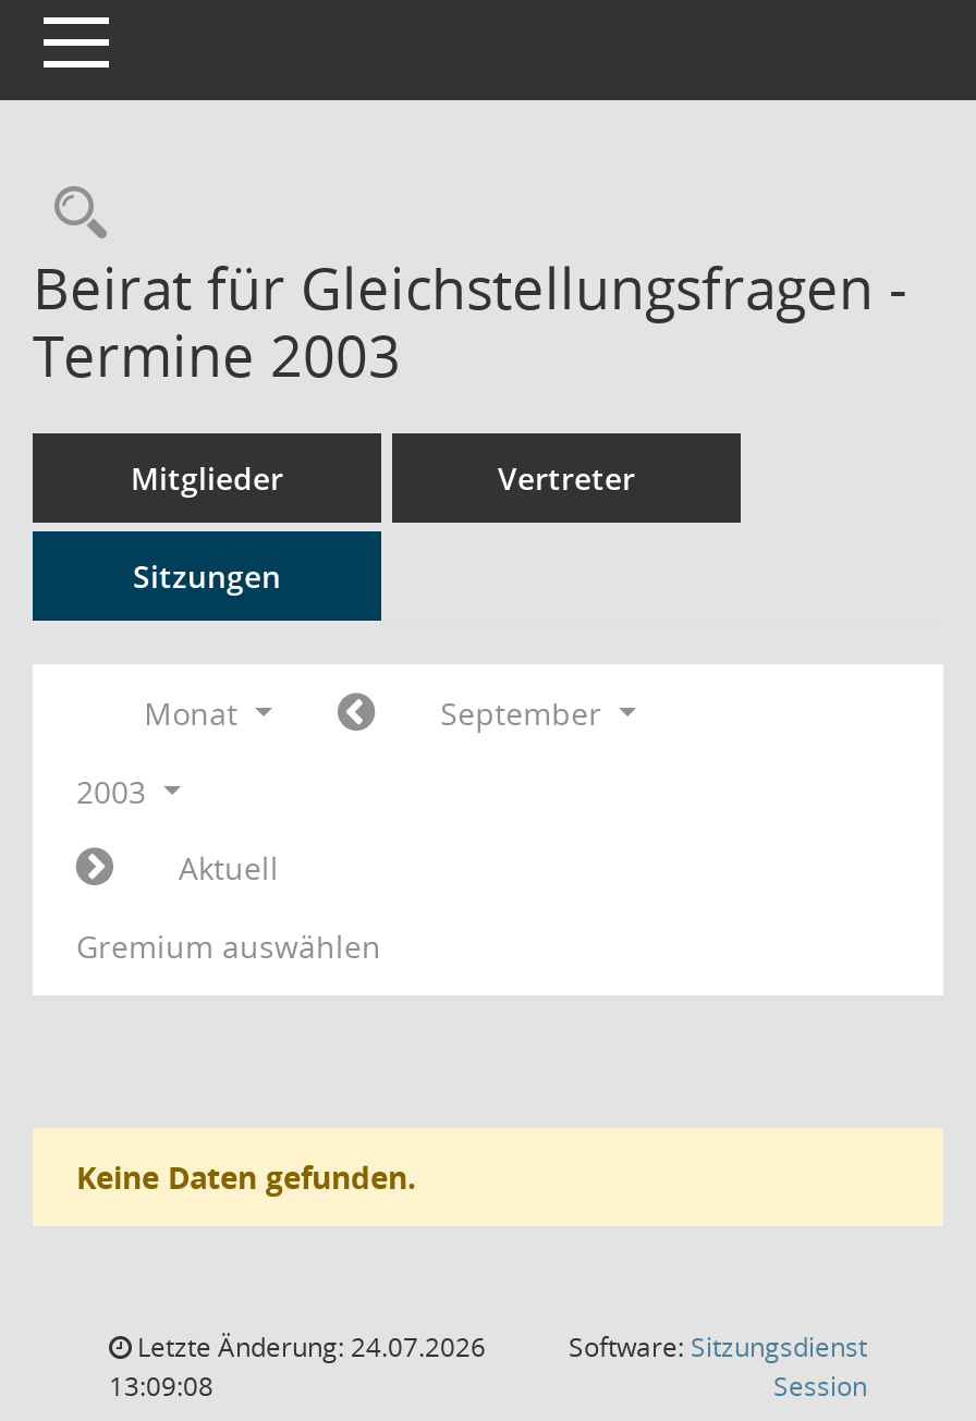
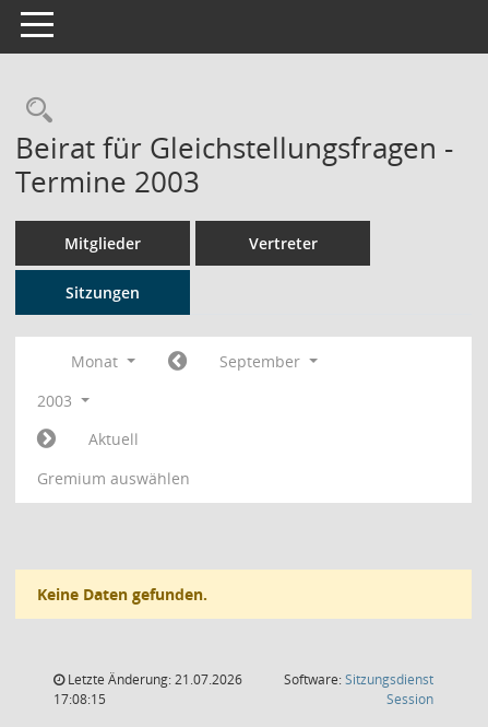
- Letzte Änderung: 24.07.2026
+ Letzte Änderung: 21.07.2026

- 13:09:08
+ 17:08:15
